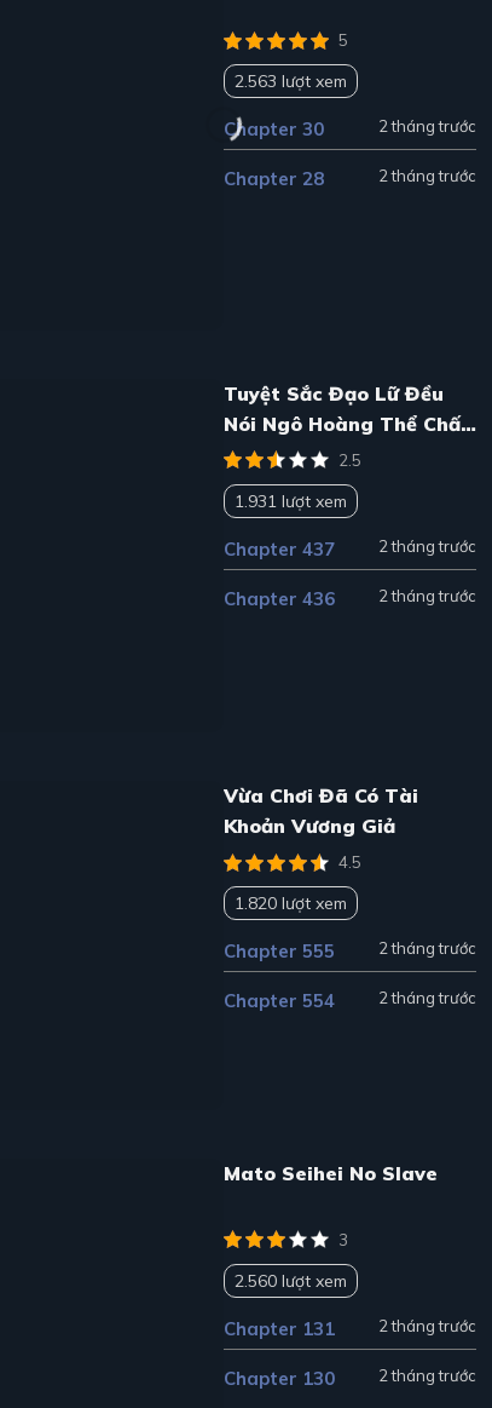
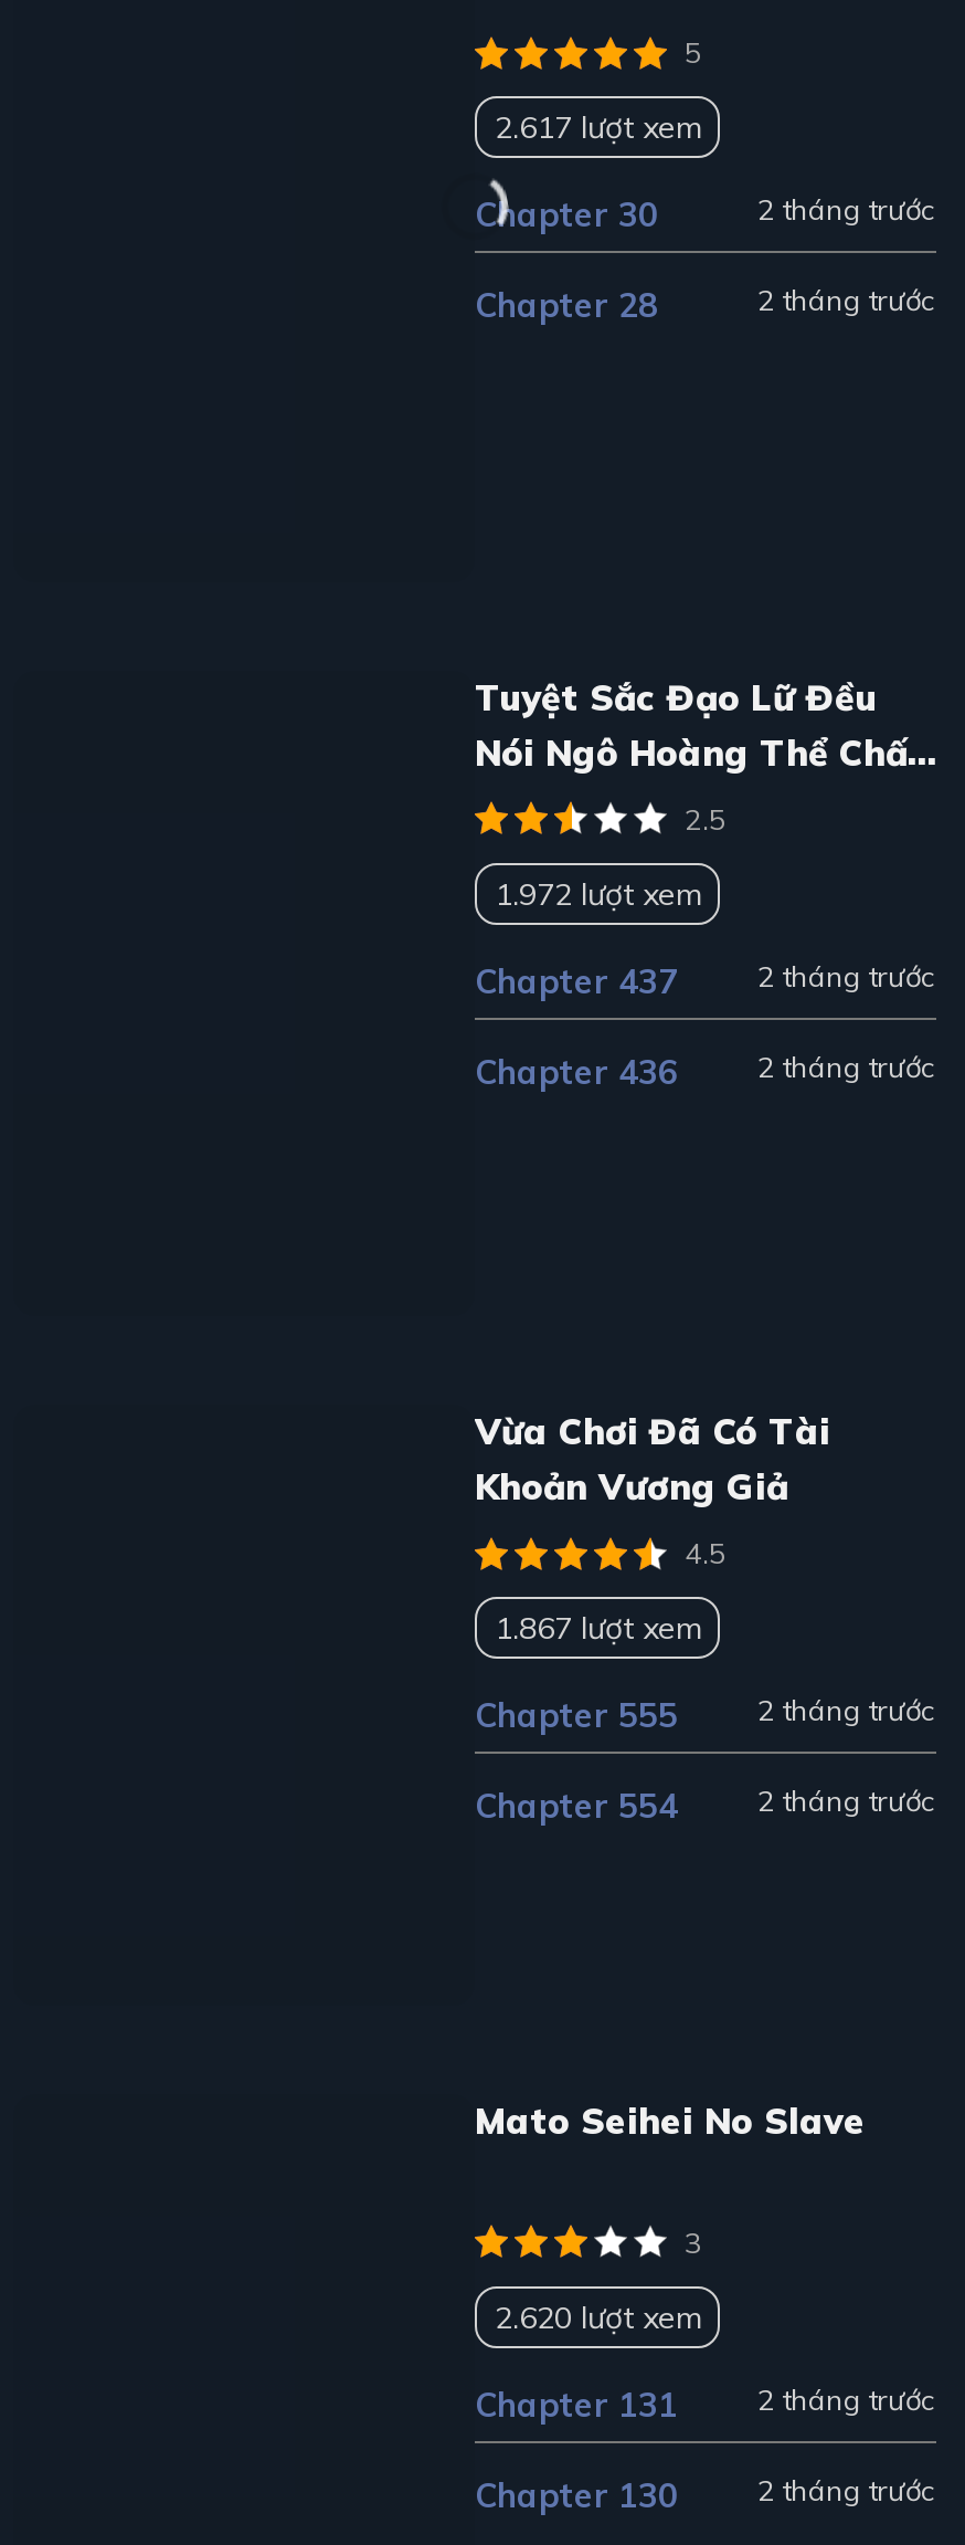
- 2.563 lượt xem
+ 2.617 lượt xem

- 1.931 lượt xem
+ 1.972 lượt xem

- 1.820 lượt xem
+ 1.867 lượt xem

- 2.560 lượt xem
+ 2.620 lượt xem
